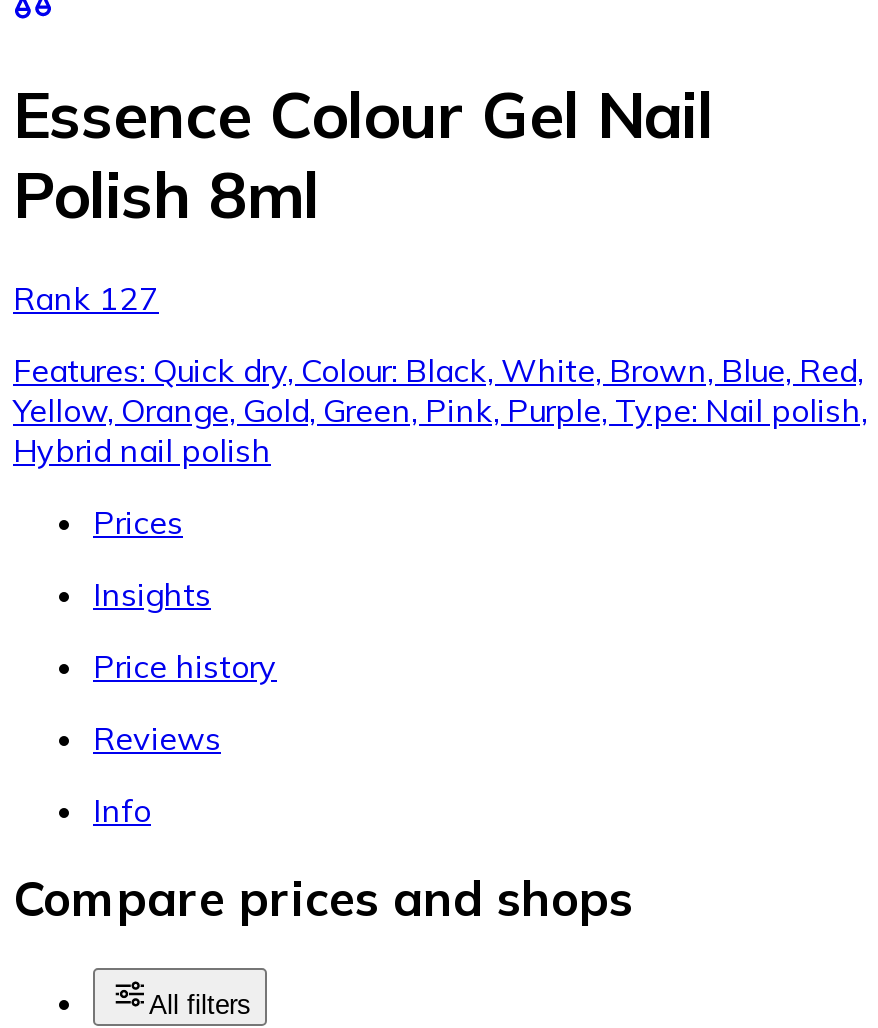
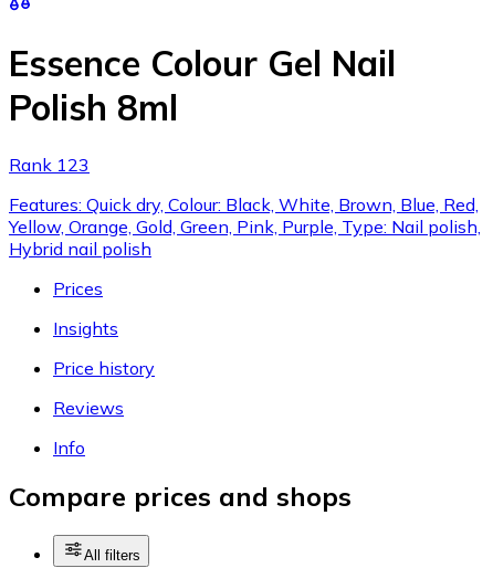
- Rank 127
+ Rank 123
